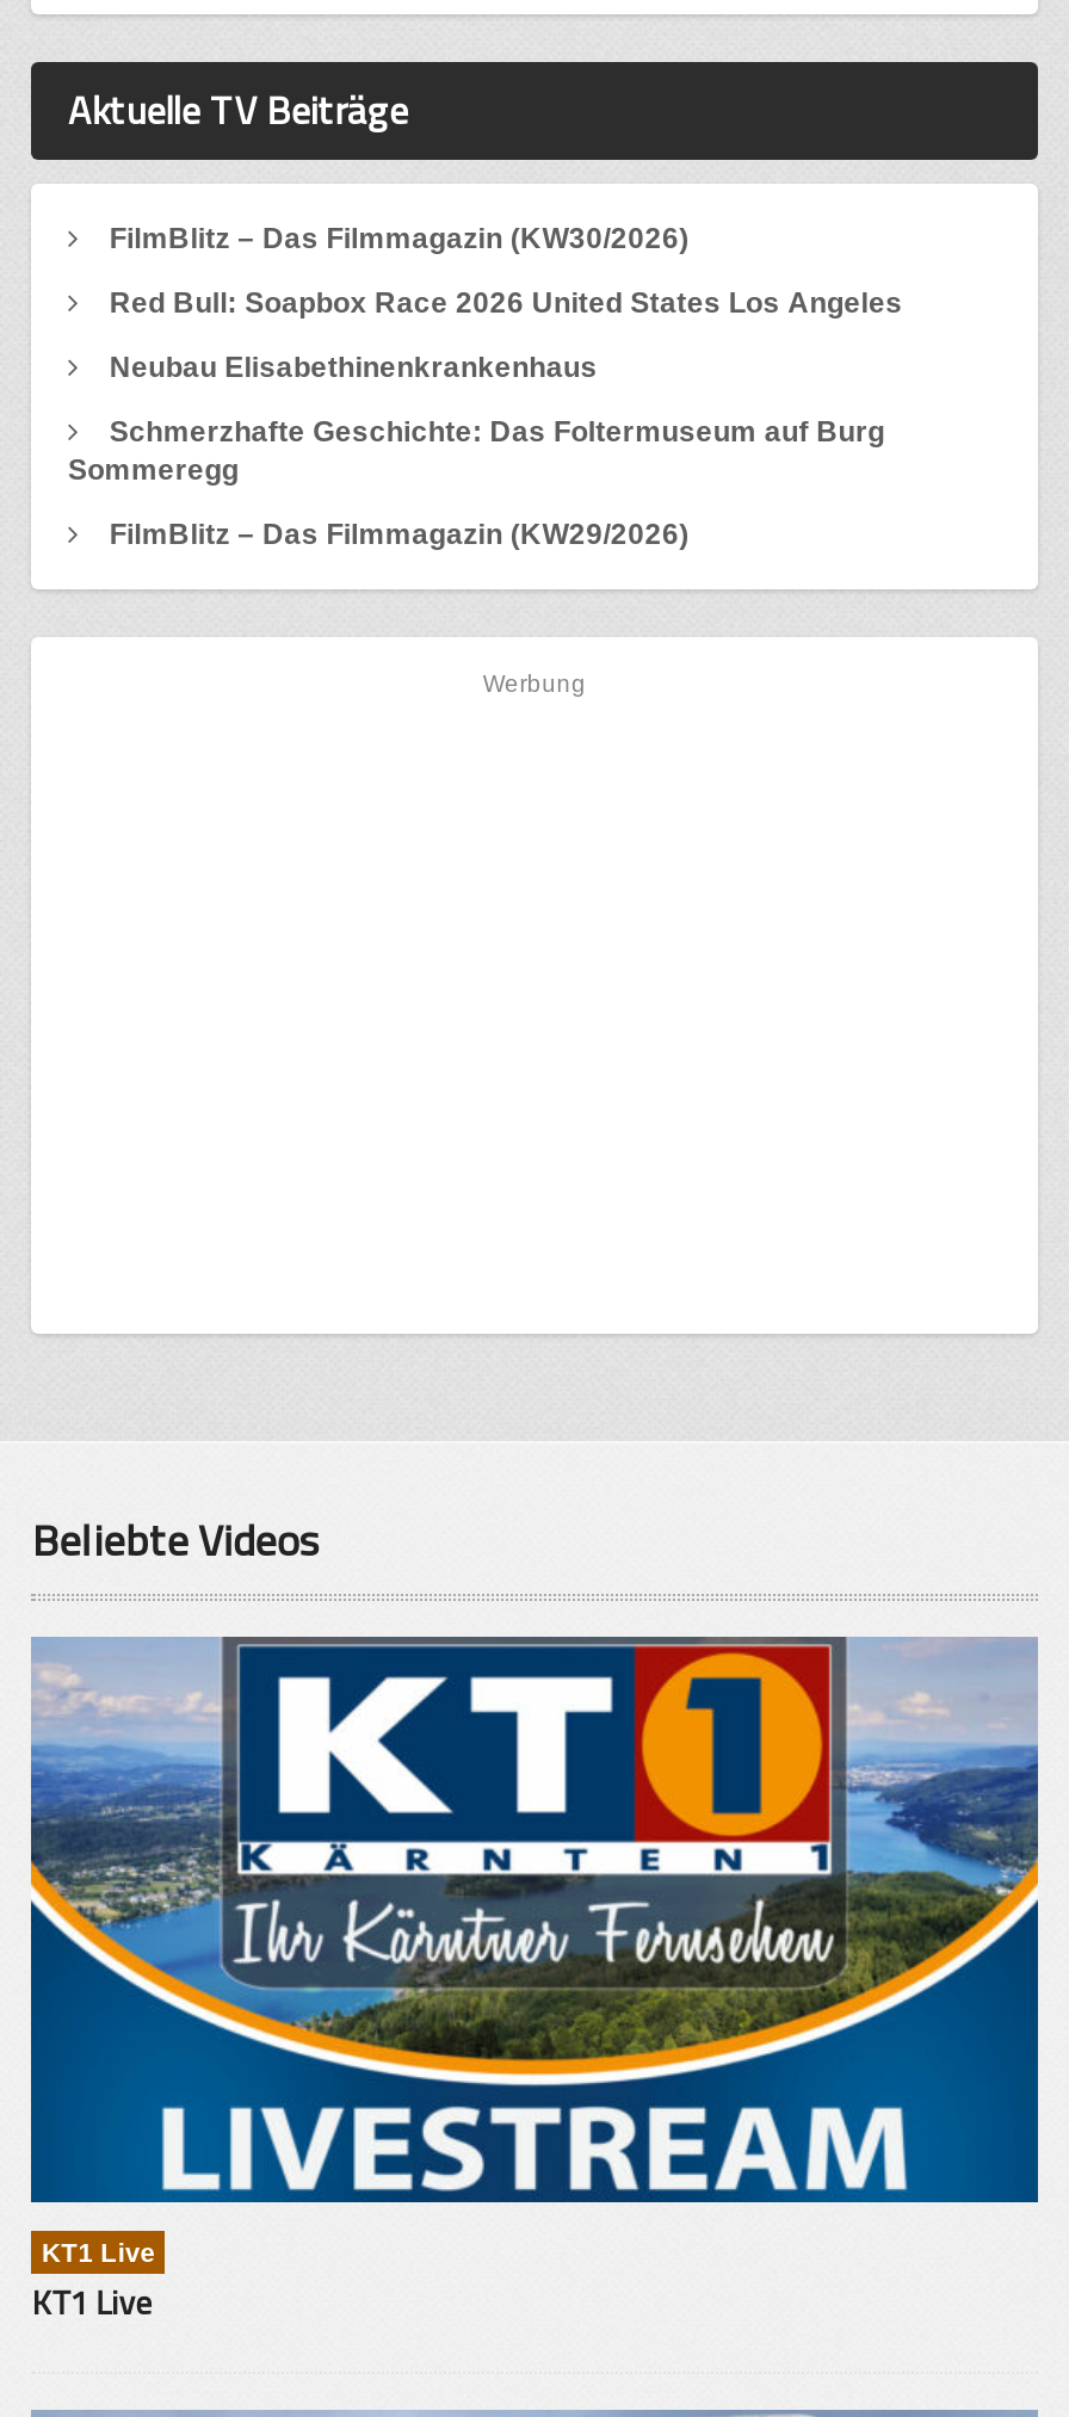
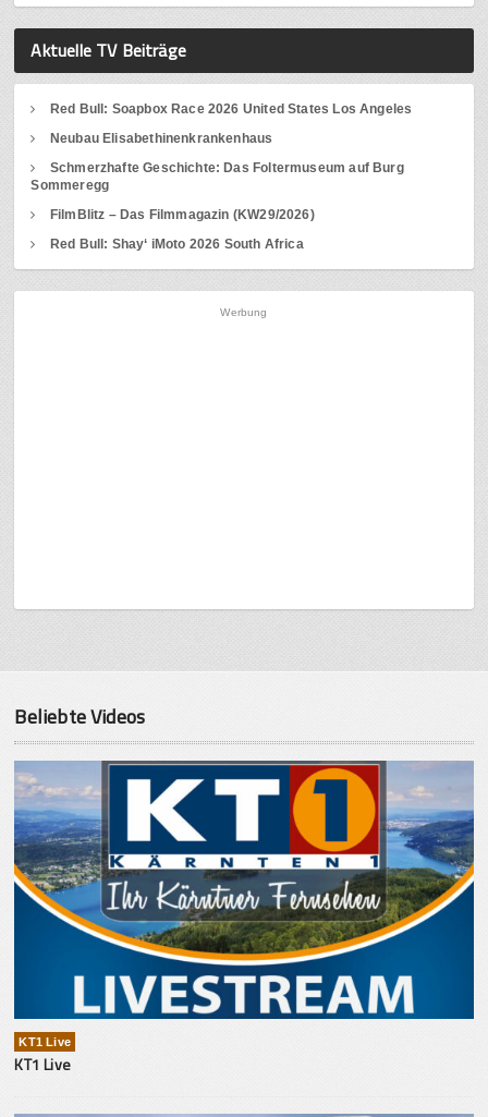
- FilmBlitz – Das Filmmagazin (KW30/2026)

moved up: Red Bull: Soapbox Race 2026 United States Los Angeles | Neubau Elisabethinenkrankenhaus | Schmerzhafte Geschichte: Das Foltermuseum auf Burg | Sommeregg | FilmBlitz – Das Filmmagazin (KW29/2026)

+ Red Bull: Shay‘ iMoto 2026 South Africa
